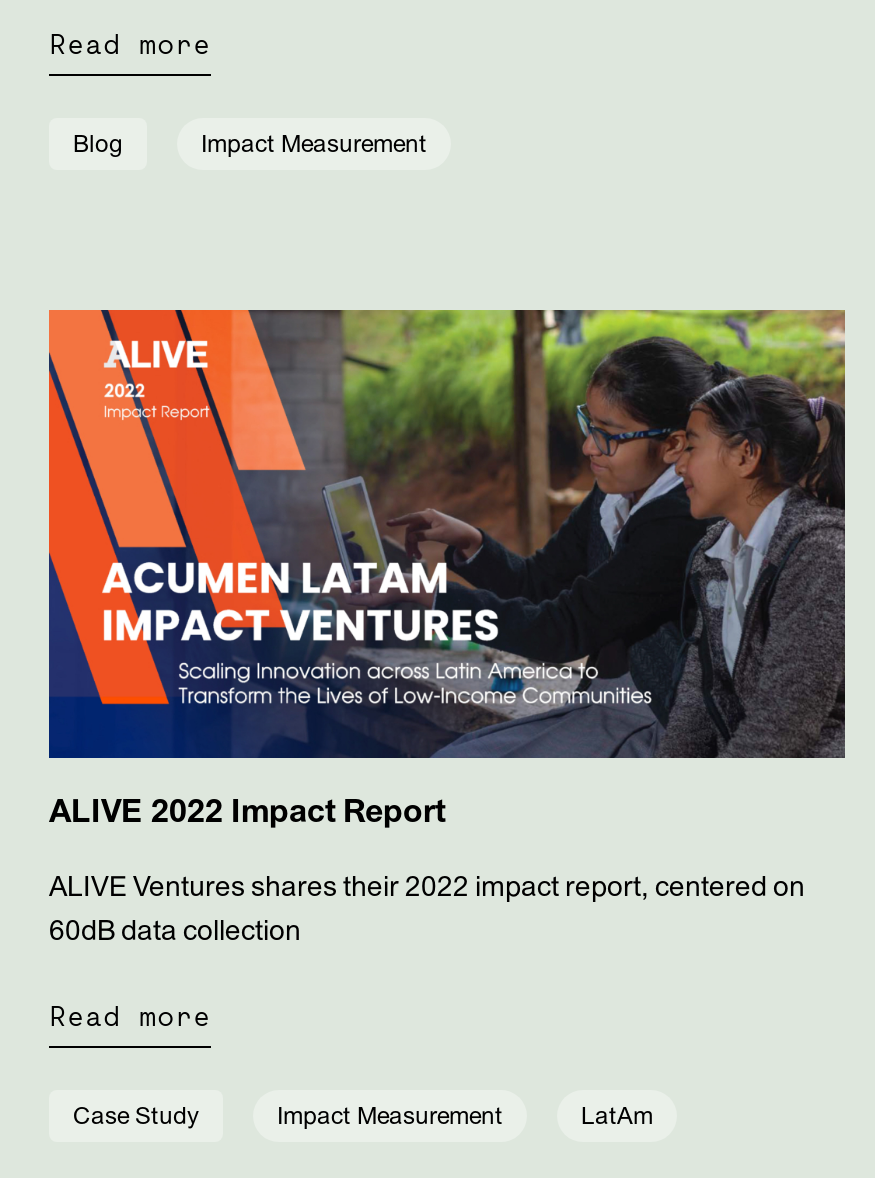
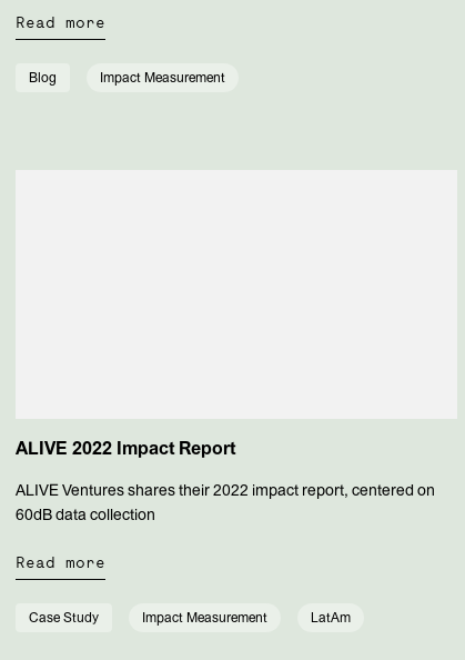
- [image]
